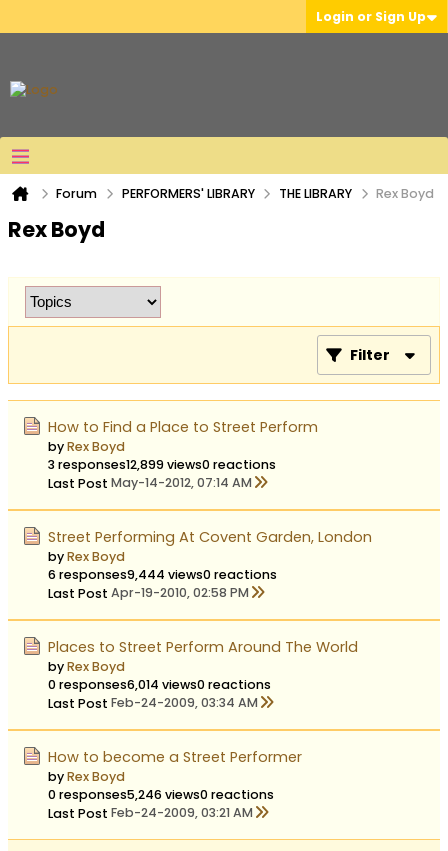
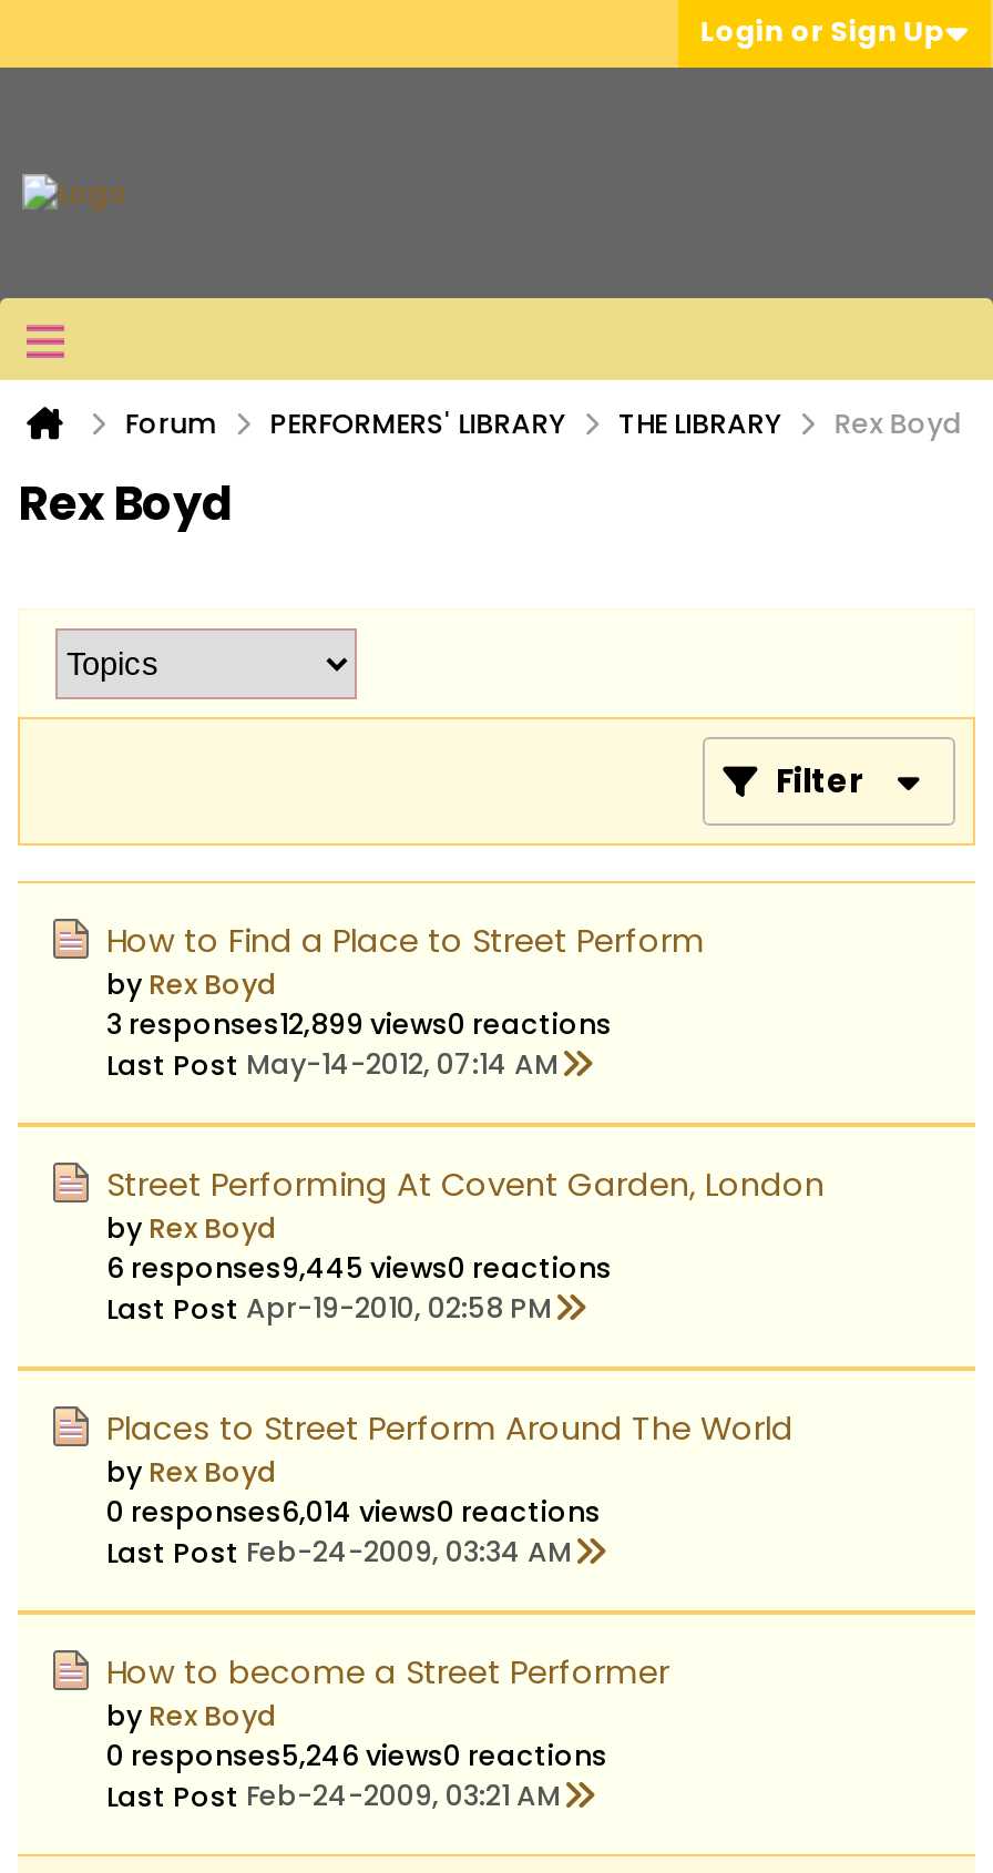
- 6 responses9,444 views0 reactions
+ 6 responses9,445 views0 reactions
